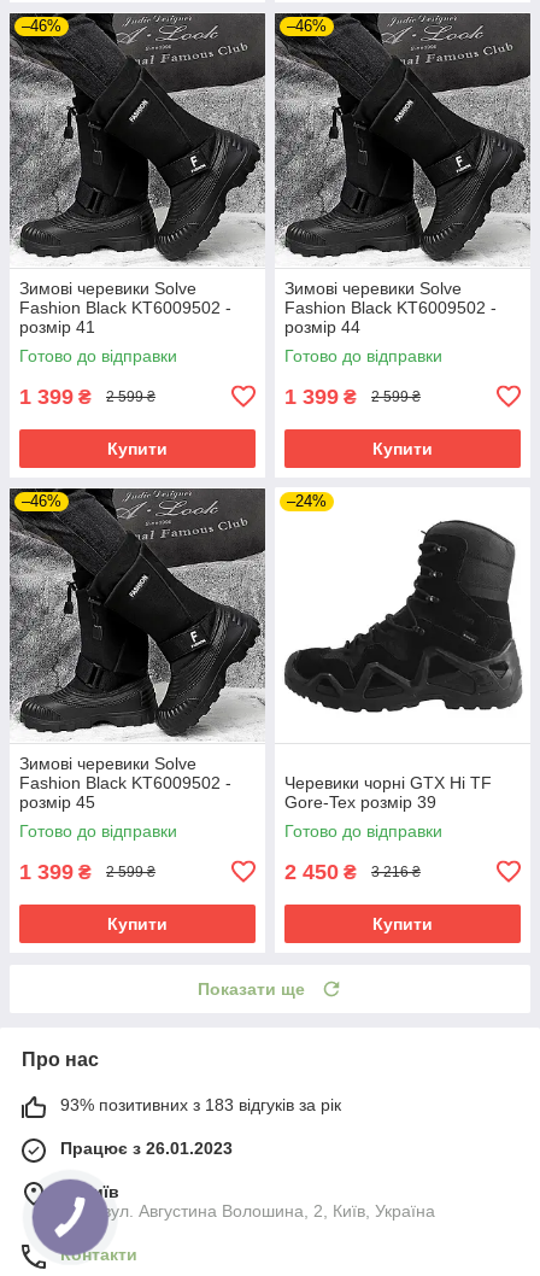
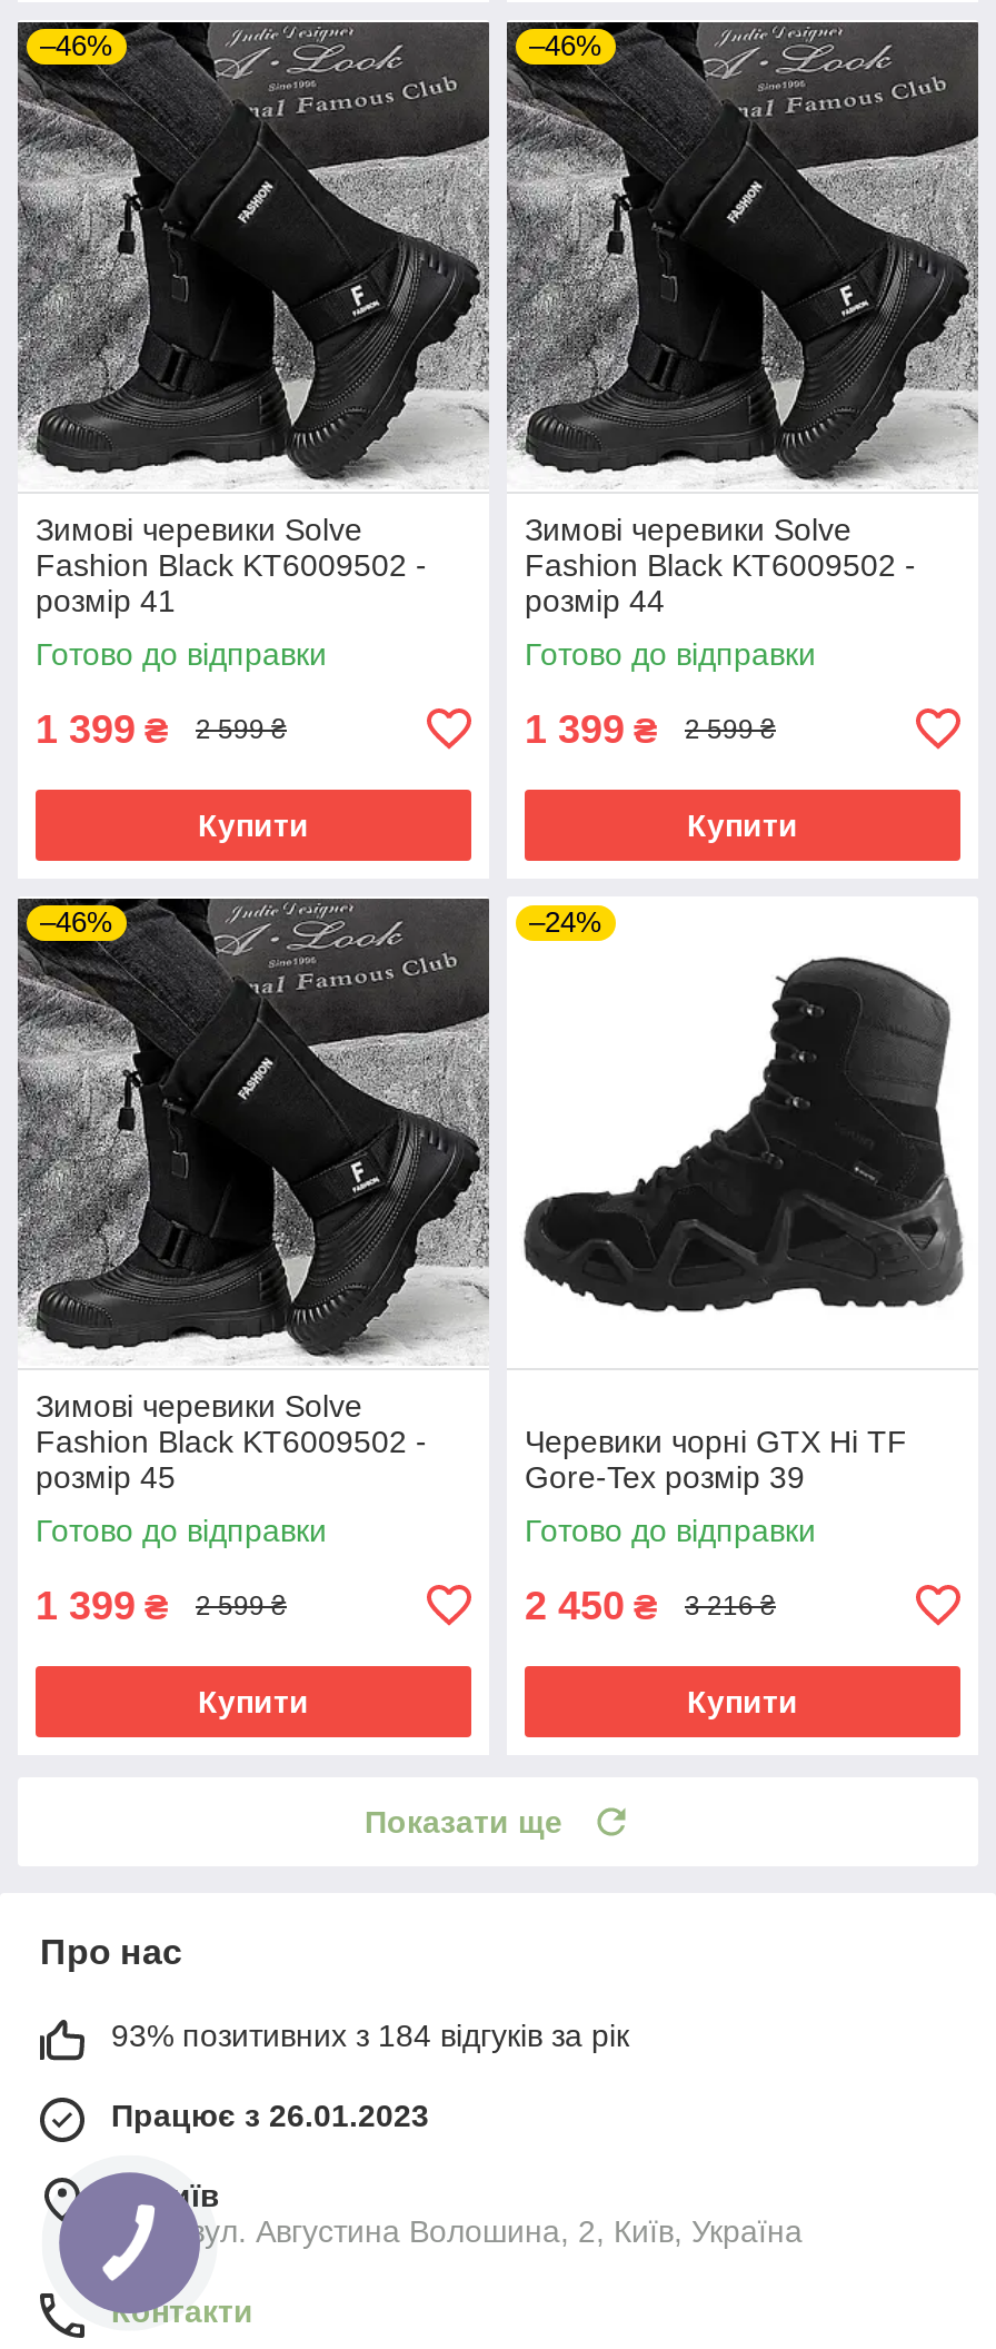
- 93% позитивних з 183 відгуків за рік
+ 93% позитивних з 184 відгуків за рік
